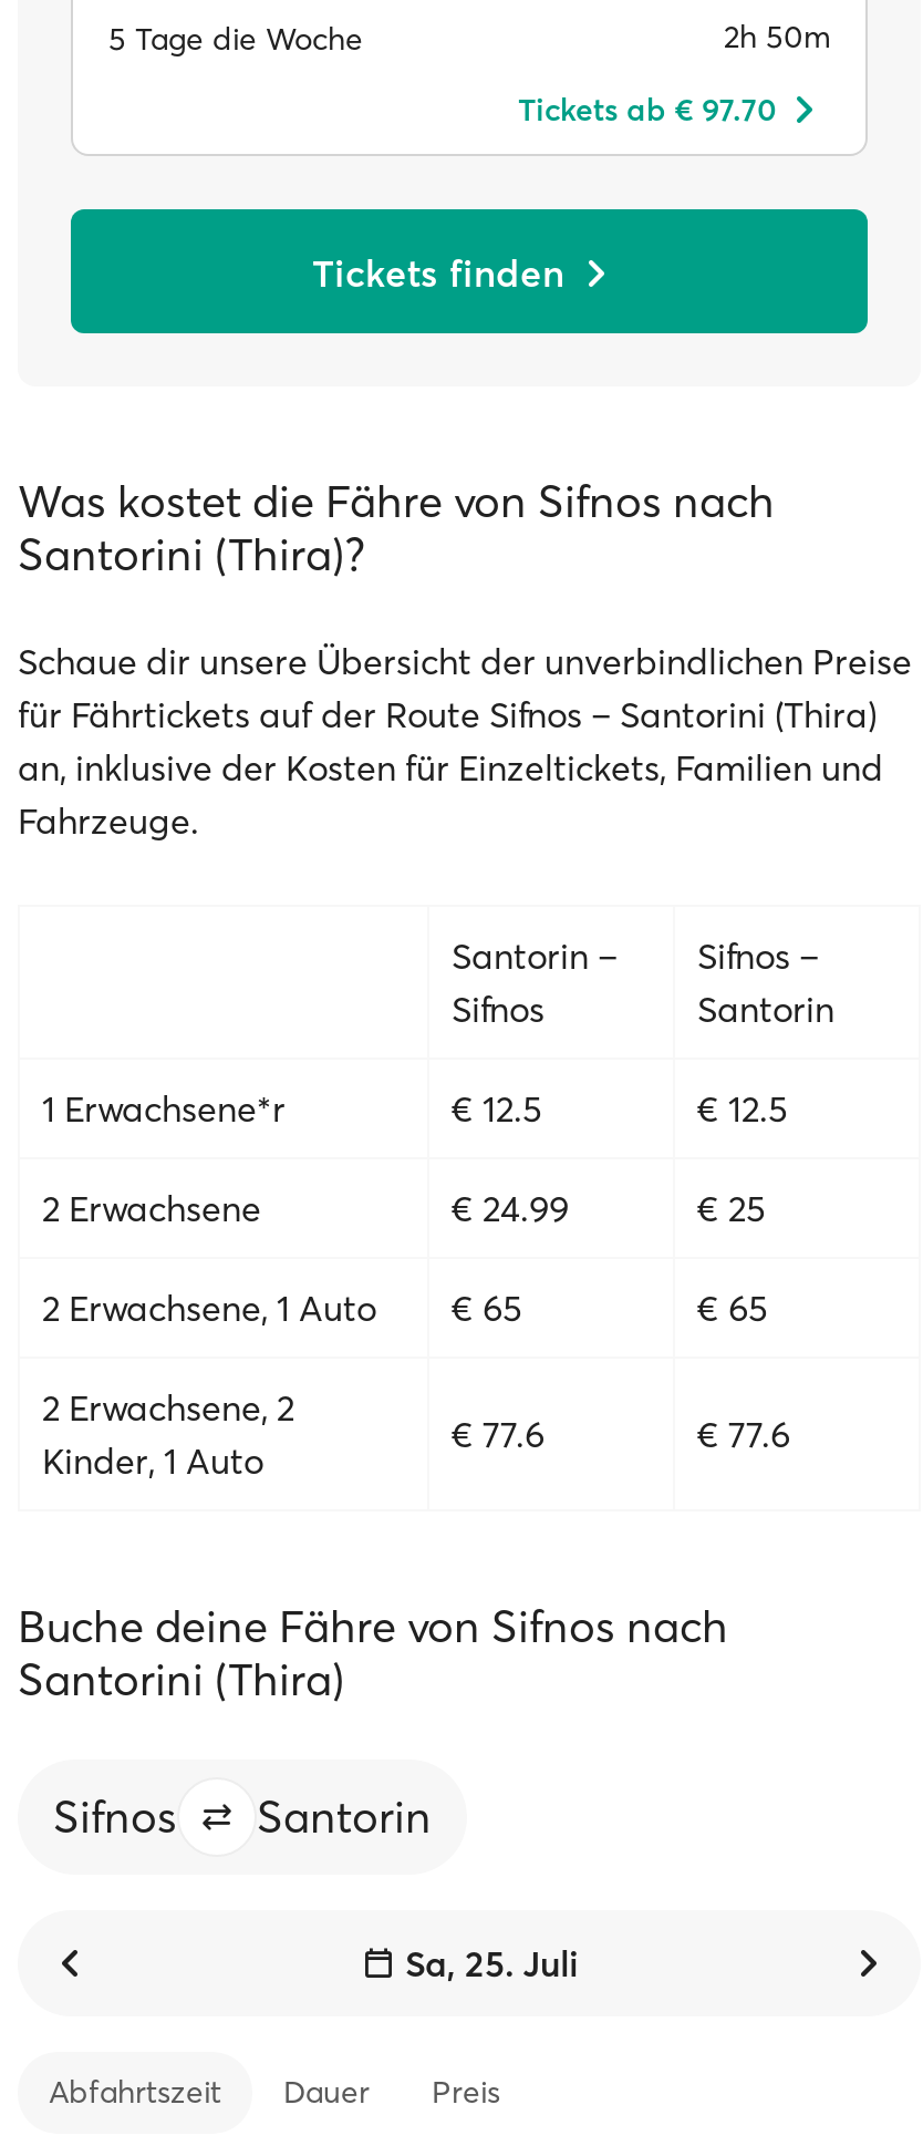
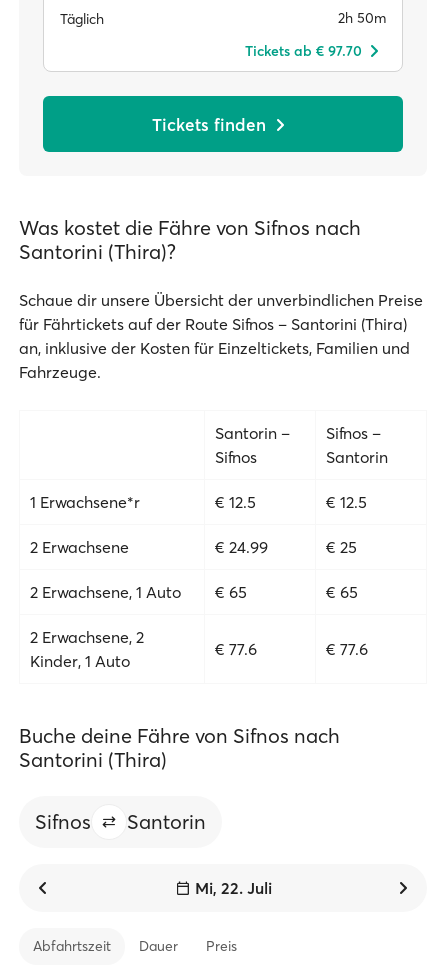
- 5 Tage die Woche
+ Täglich

- Sa, 25. Juli
+ Mi, 22. Juli
